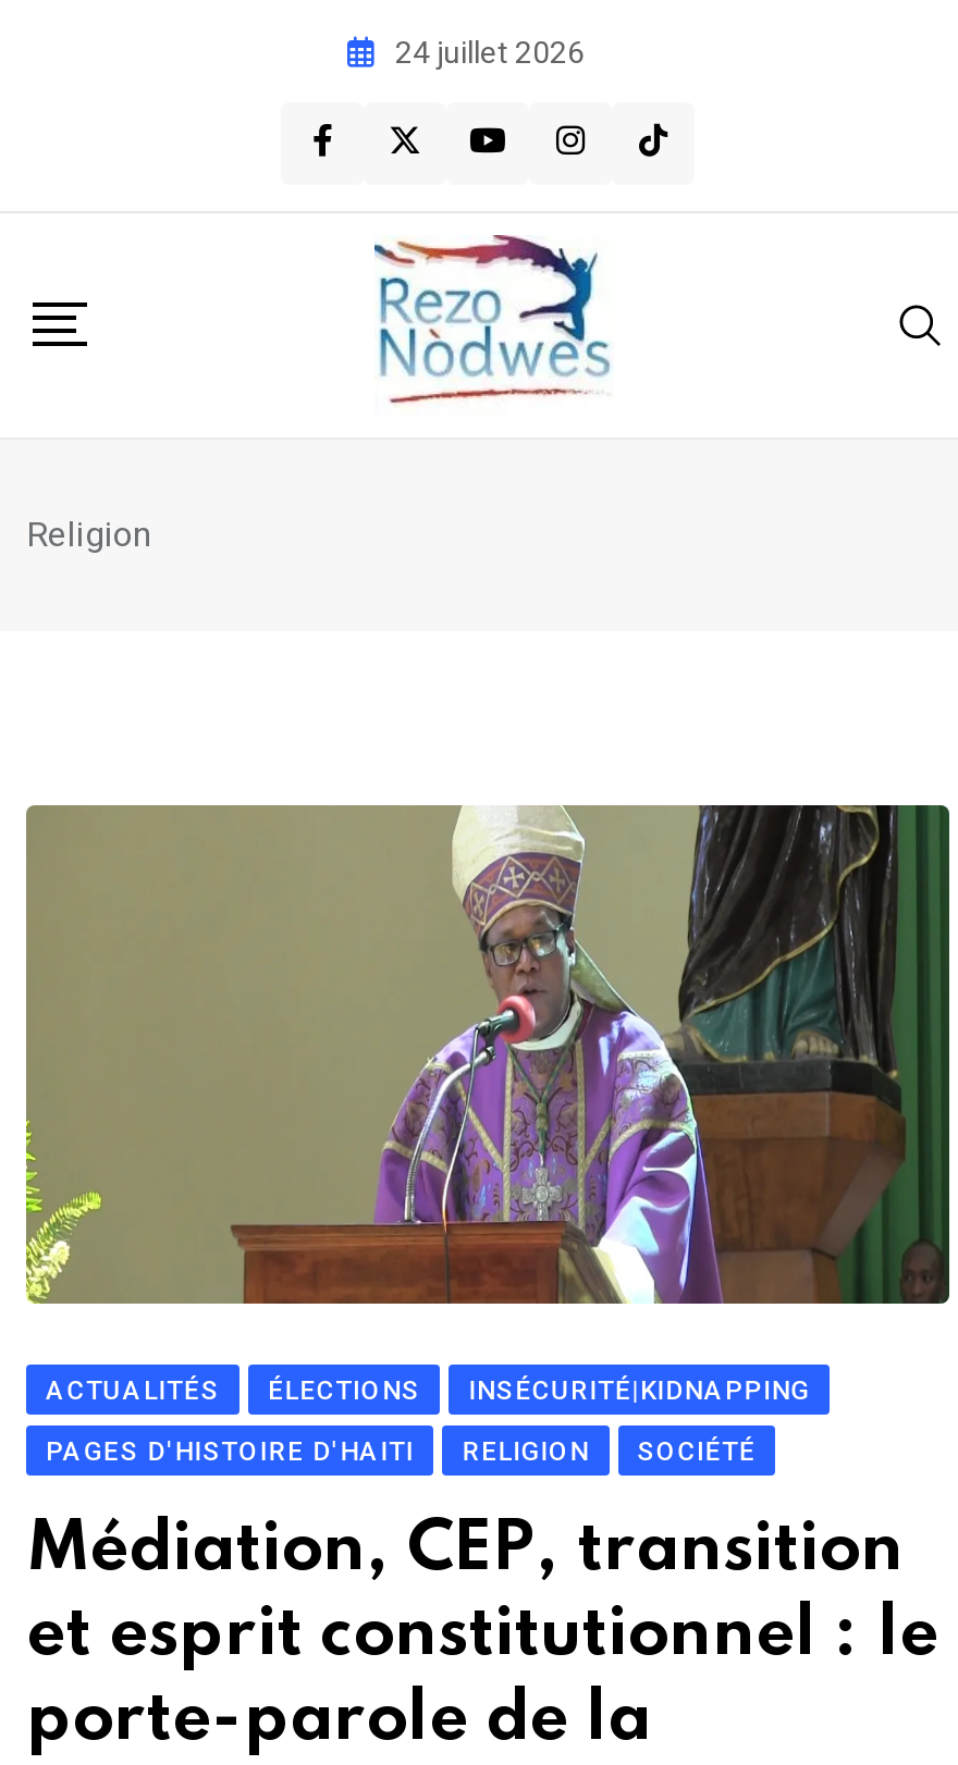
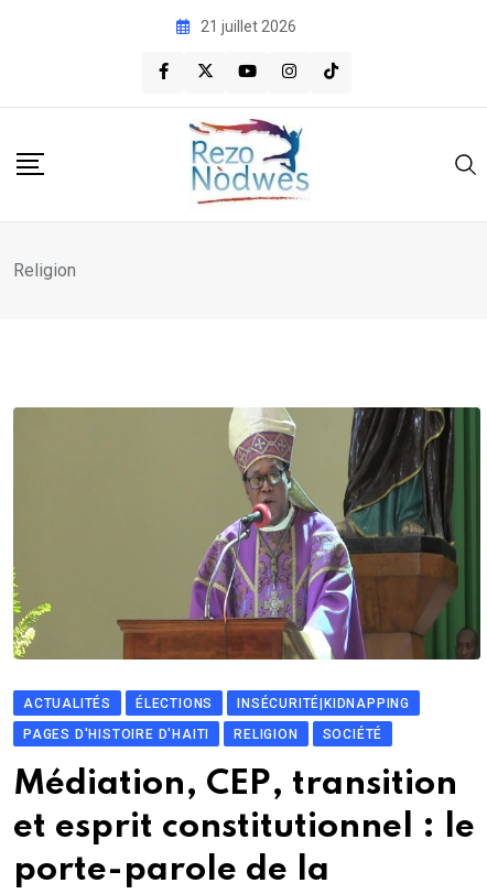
- 24 juillet 2026
+ 21 juillet 2026
